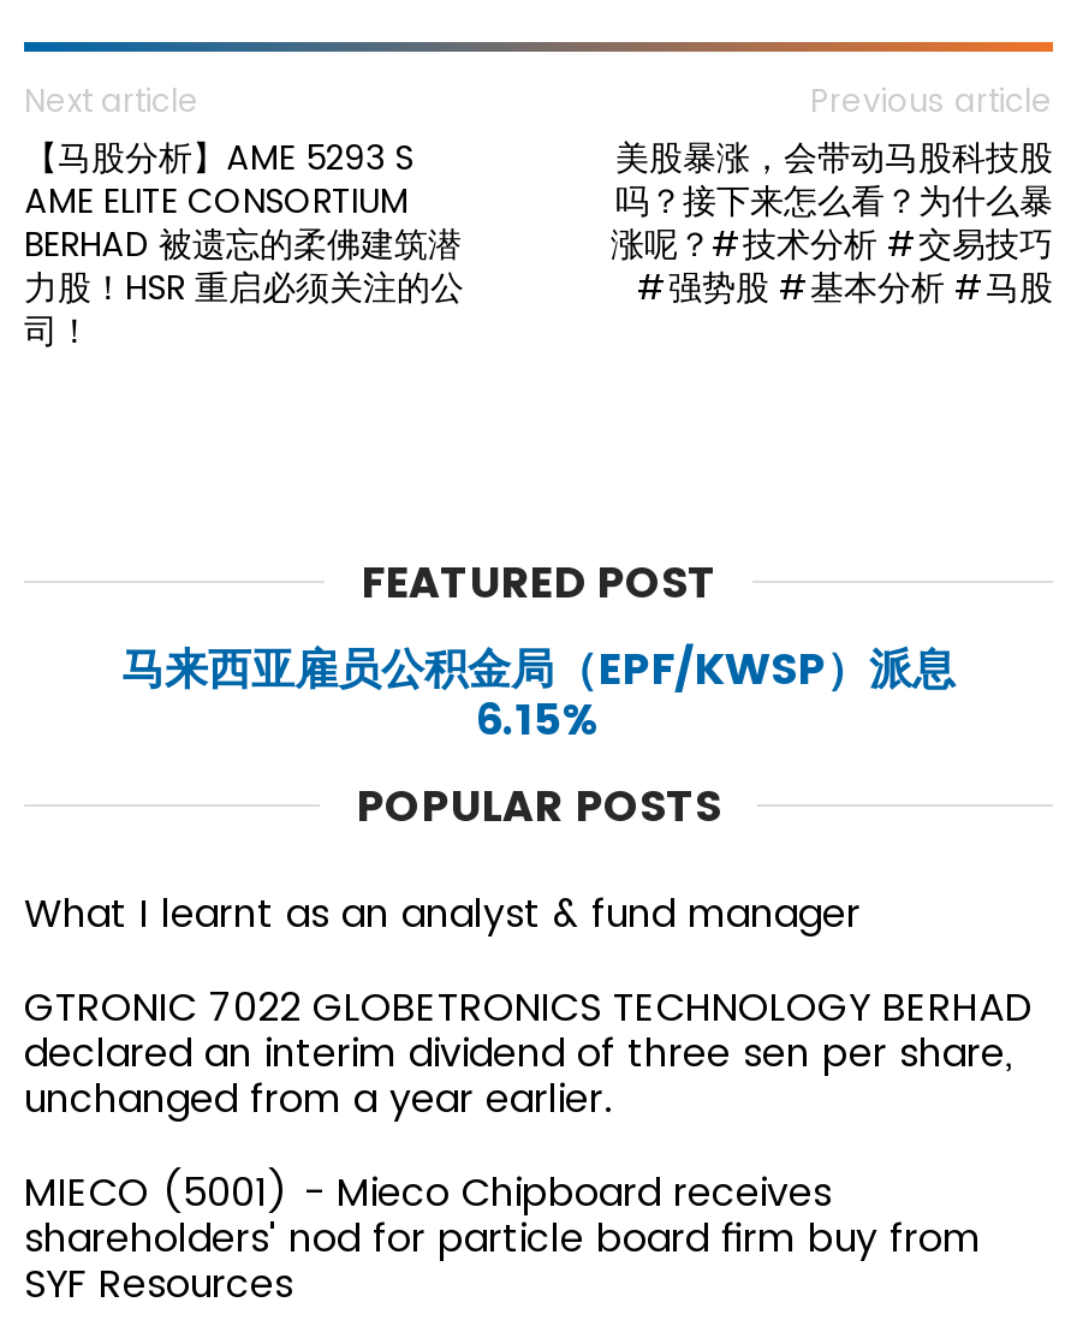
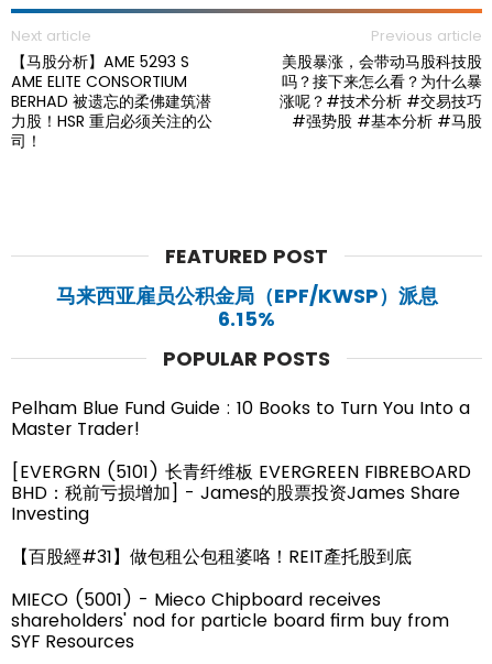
- What I learnt as an analyst & fund manager
- GTRONIC 7022 GLOBETRONICS TECHNOLOGY BERHAD
- declared an interim dividend of three sen per share,
- unchanged from a year earlier.
+ Pelham Blue Fund Guide : 10 Books to Turn You Into a
+ Master Trader!
+ [EVERGRN (5101) 长青纤维板 EVERGREEN FIBREBOARD
+ BHD：税前亏损增加] - James的股票投资James Share
+ Investing
+ 【百股經#31】做包租公包租婆咯！REIT產托股到底
